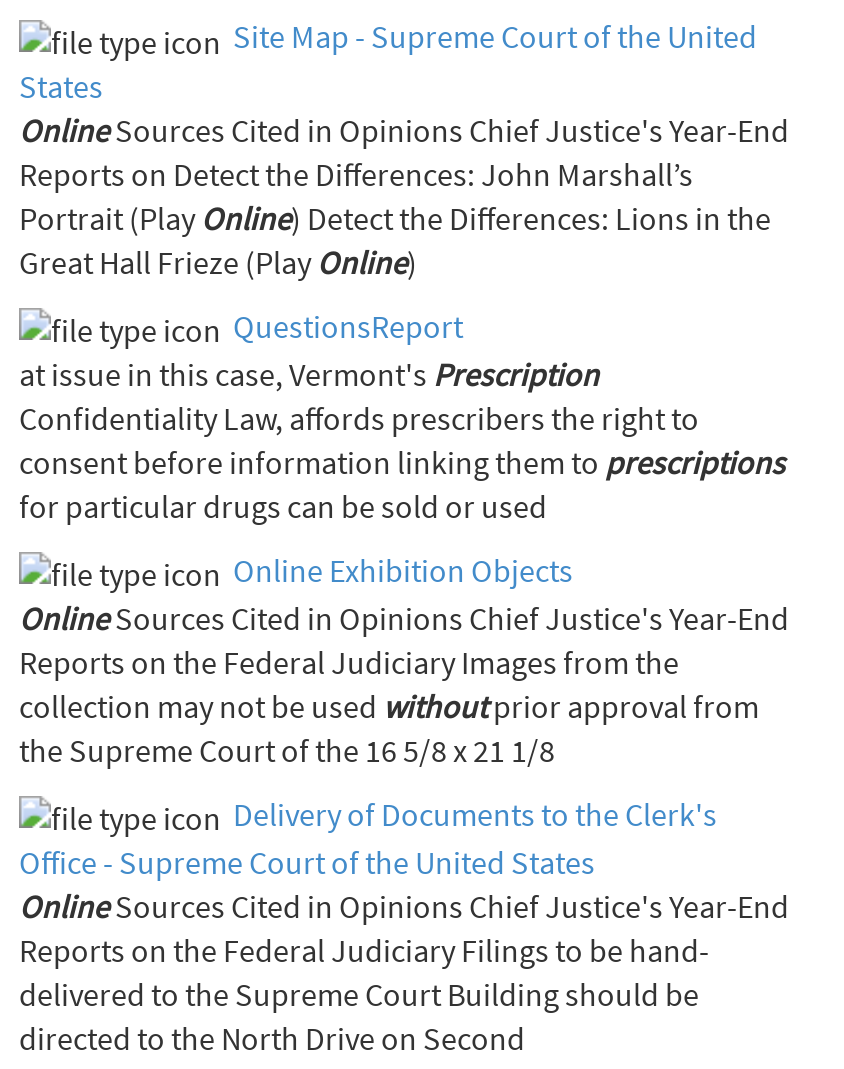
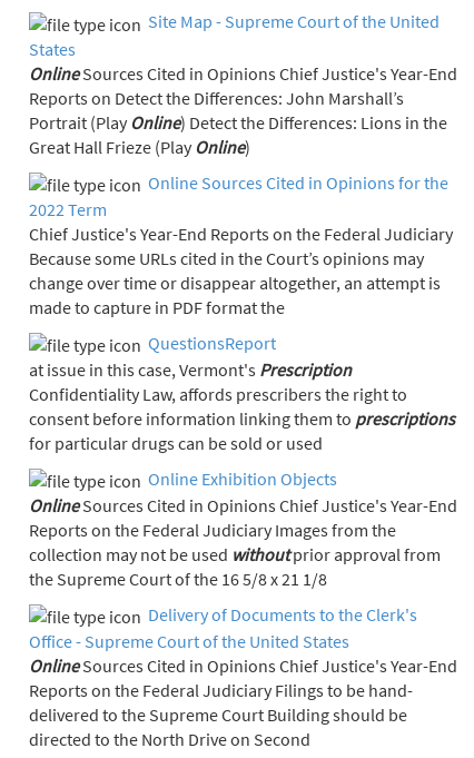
+ Online Sources Cited in Opinions for the
+ 2022 Term
+ Chief Justice's Year-End Reports on the Federal Judiciary
+ Because some URLs cited in the Court’s opinions may
+ change over time or disappear altogether, an attempt is
+ made to capture in PDF format the
